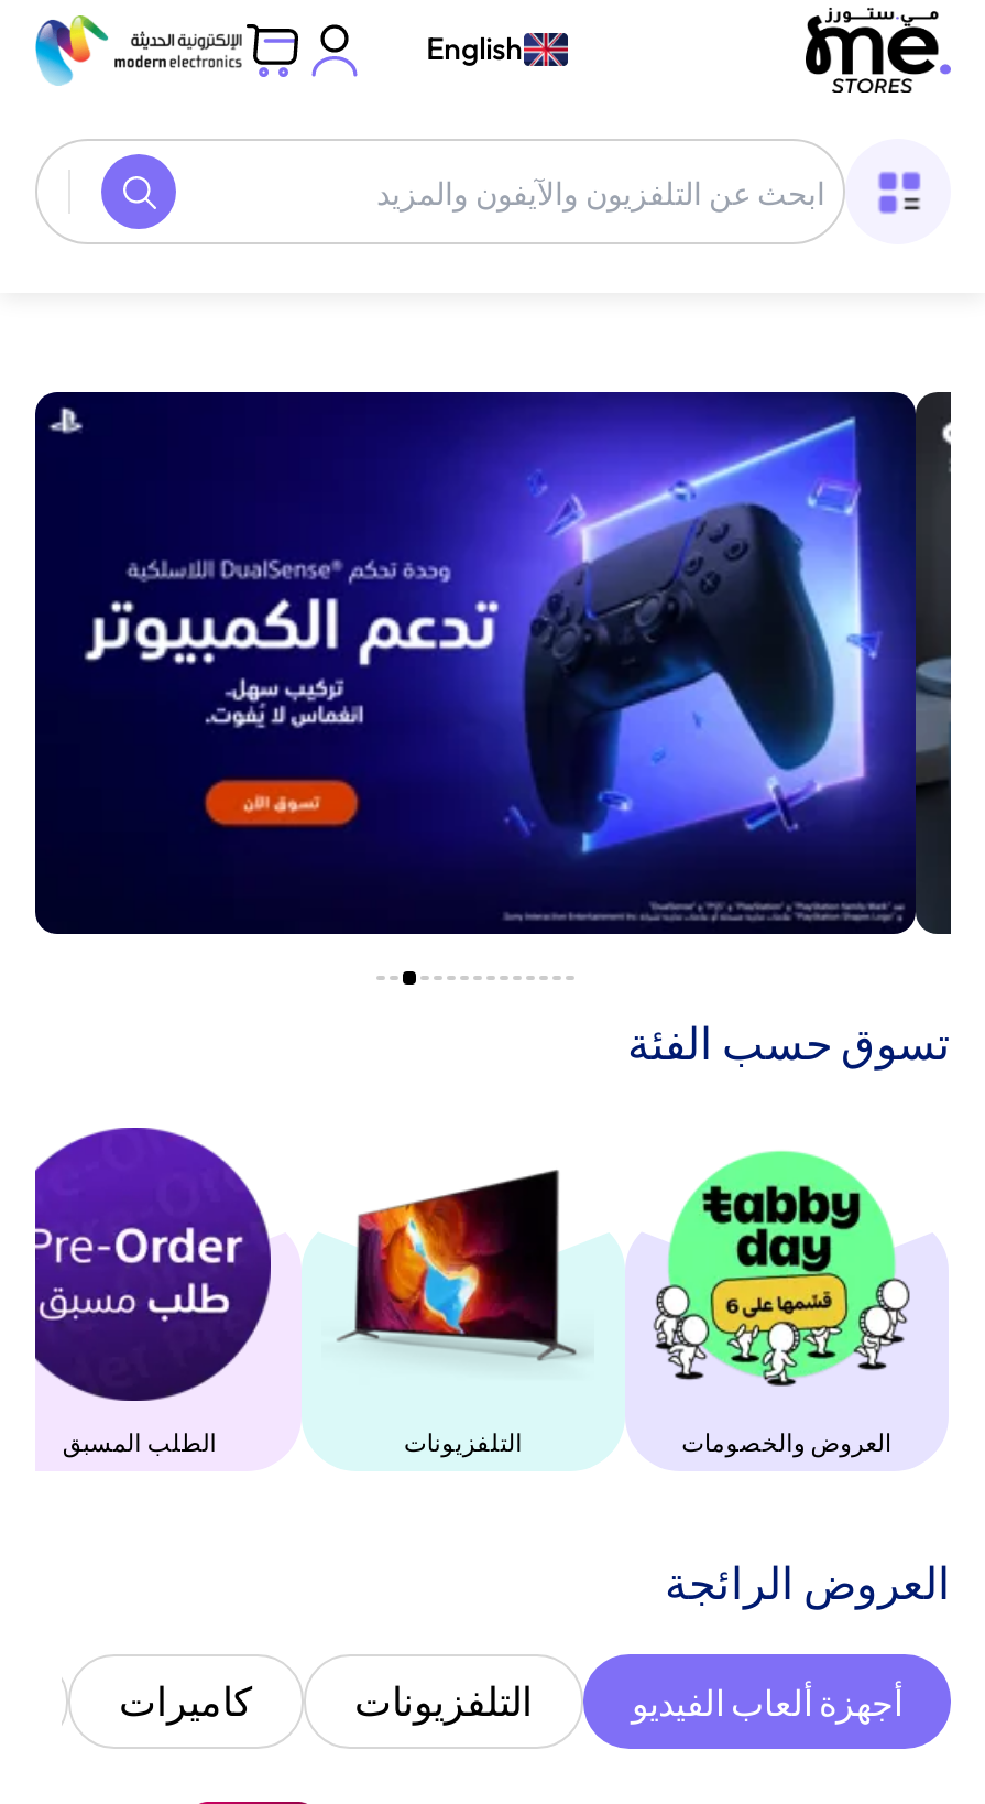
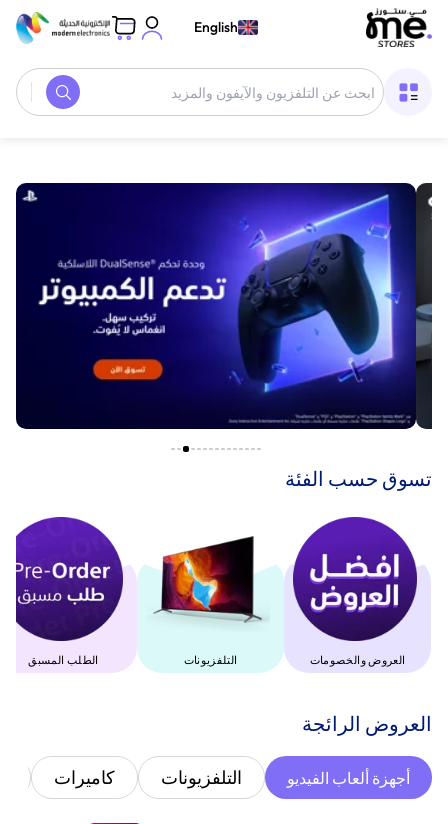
- [image]
+ [image]
